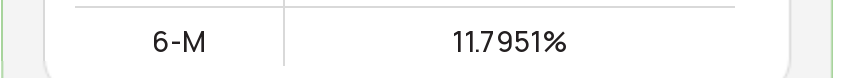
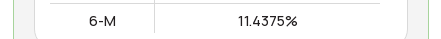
- 11.7951%
+ 11.4375%
